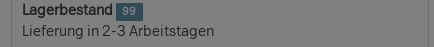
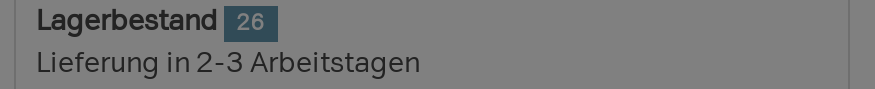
- Lagerbestand 99
+ Lagerbestand 26
